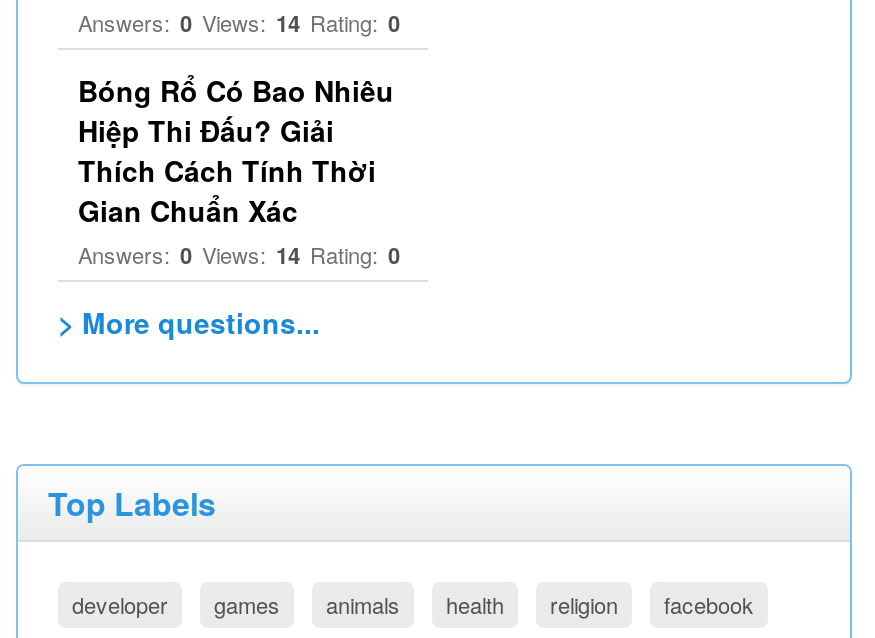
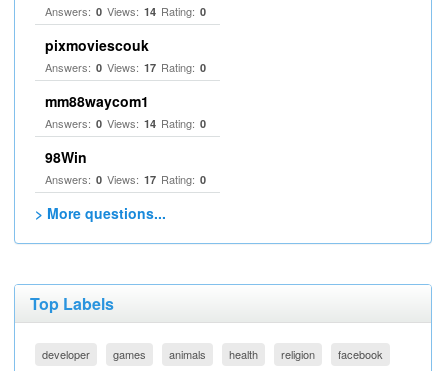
- Bóng Rổ Có Bao Nhiêu
- Hiệp Thi Đấu? Giải
- Thích Cách Tính Thời
- Gian Chuẩn Xác
+ pixmoviescouk
+ Answers: 0 Views: 17 Rating: 0
+ mm88waycom1

+ 98Win
+ Answers: 0 Views: 17 Rating: 0
